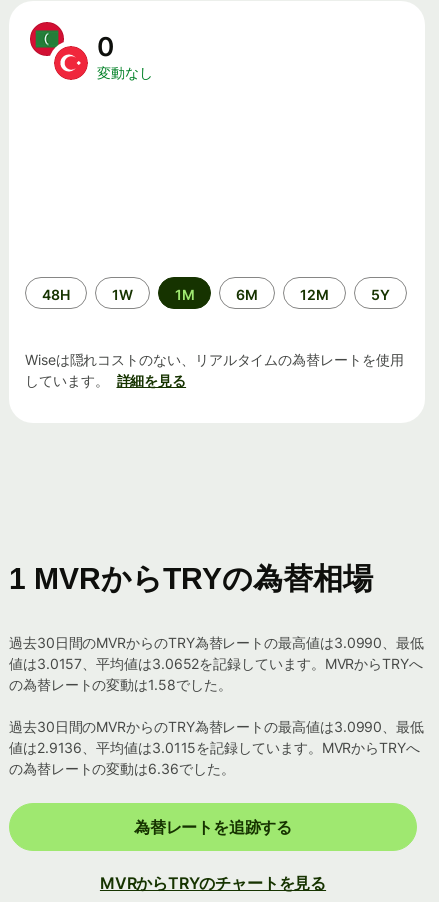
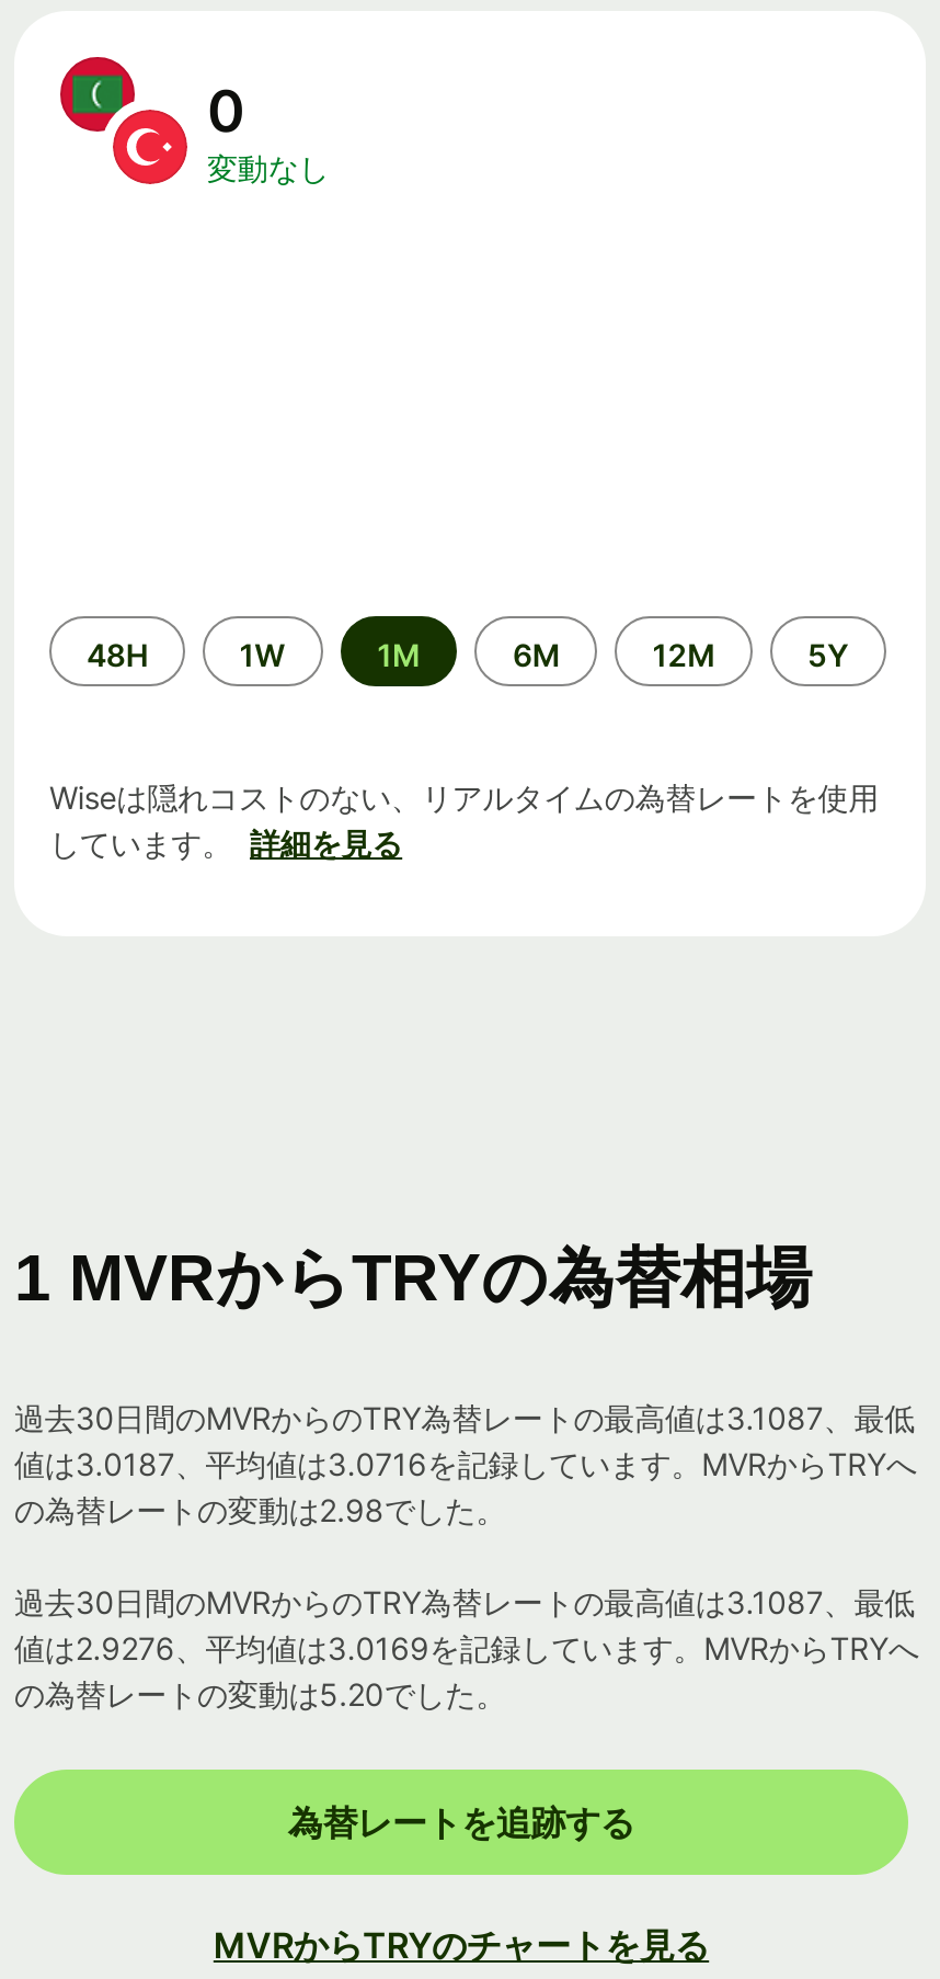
- 過去30日間のMVRからのTRY為替レートの最高値は3.0990、最低
+ 過去30日間のMVRからのTRY為替レートの最高値は3.1087、最低

- 値は3.0157、平均値は3.0652を記録しています。MVRからTRYへ
+ 値は3.0187、平均値は3.0716を記録しています。MVRからTRYへ

- の為替レートの変動は1.58でした。
+ の為替レートの変動は2.98でした。

- 過去30日間のMVRからのTRY為替レートの最高値は3.0990、最低
+ 過去30日間のMVRからのTRY為替レートの最高値は3.1087、最低

- 値は2.9136、平均値は3.0115を記録しています。MVRからTRYへ
+ 値は2.9276、平均値は3.0169を記録しています。MVRからTRYへ

- の為替レートの変動は6.36でした。
+ の為替レートの変動は5.20でした。
